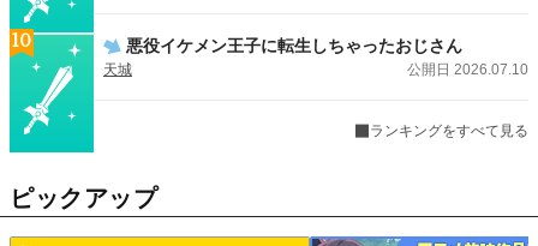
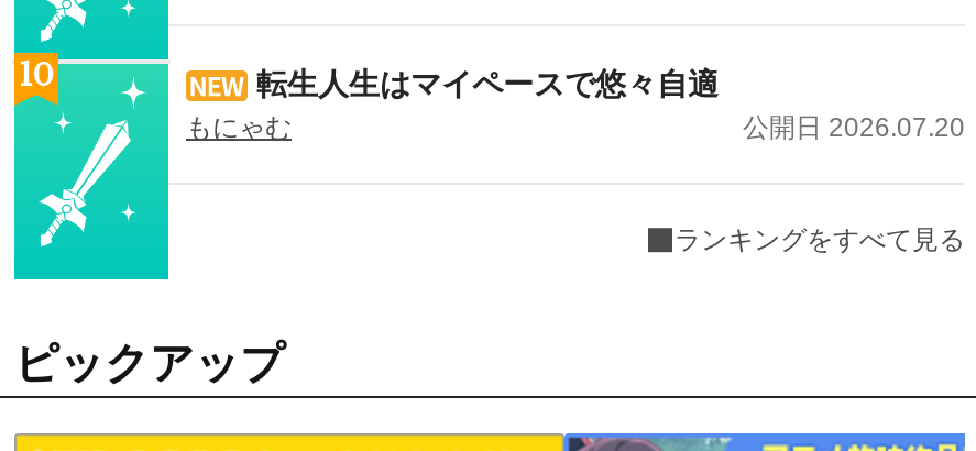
- 悪役イケメン王子に転生しちゃったおじさん
- 天城
- 公開日 2026.07.10
+ 転生人生はマイペースで悠々自適
+ もにゃむ
+ 公開日 2026.07.20
